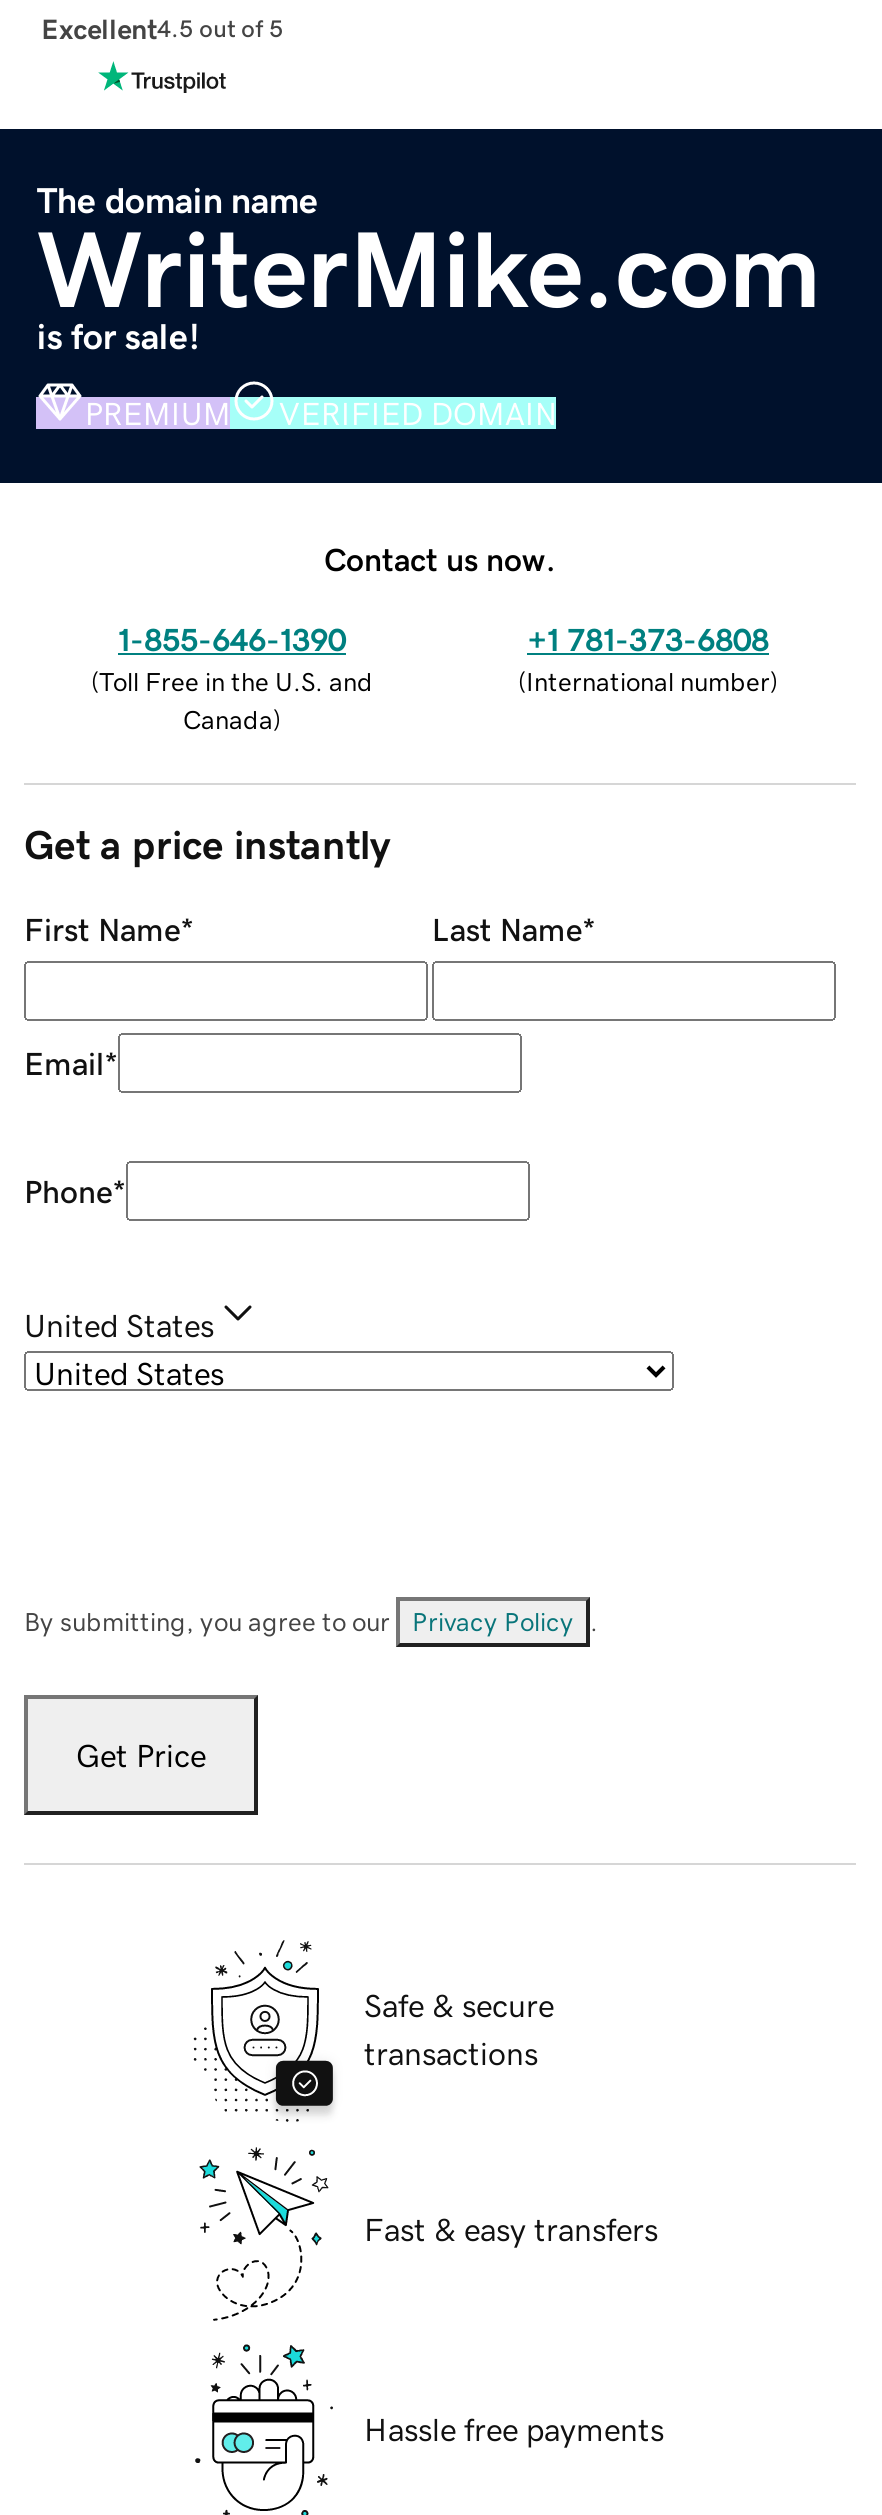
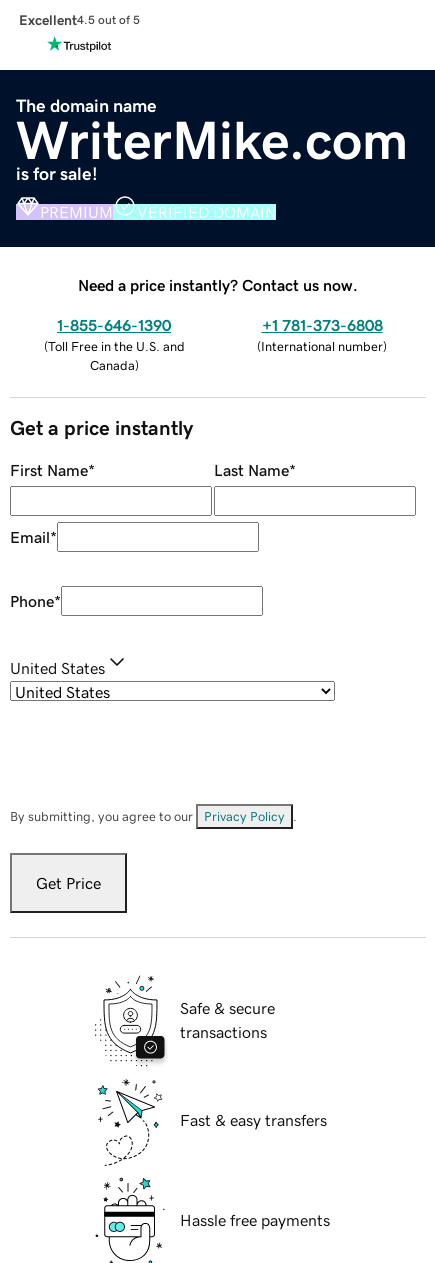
- Contact us now.
+ Need a price instantly? Contact us now.
